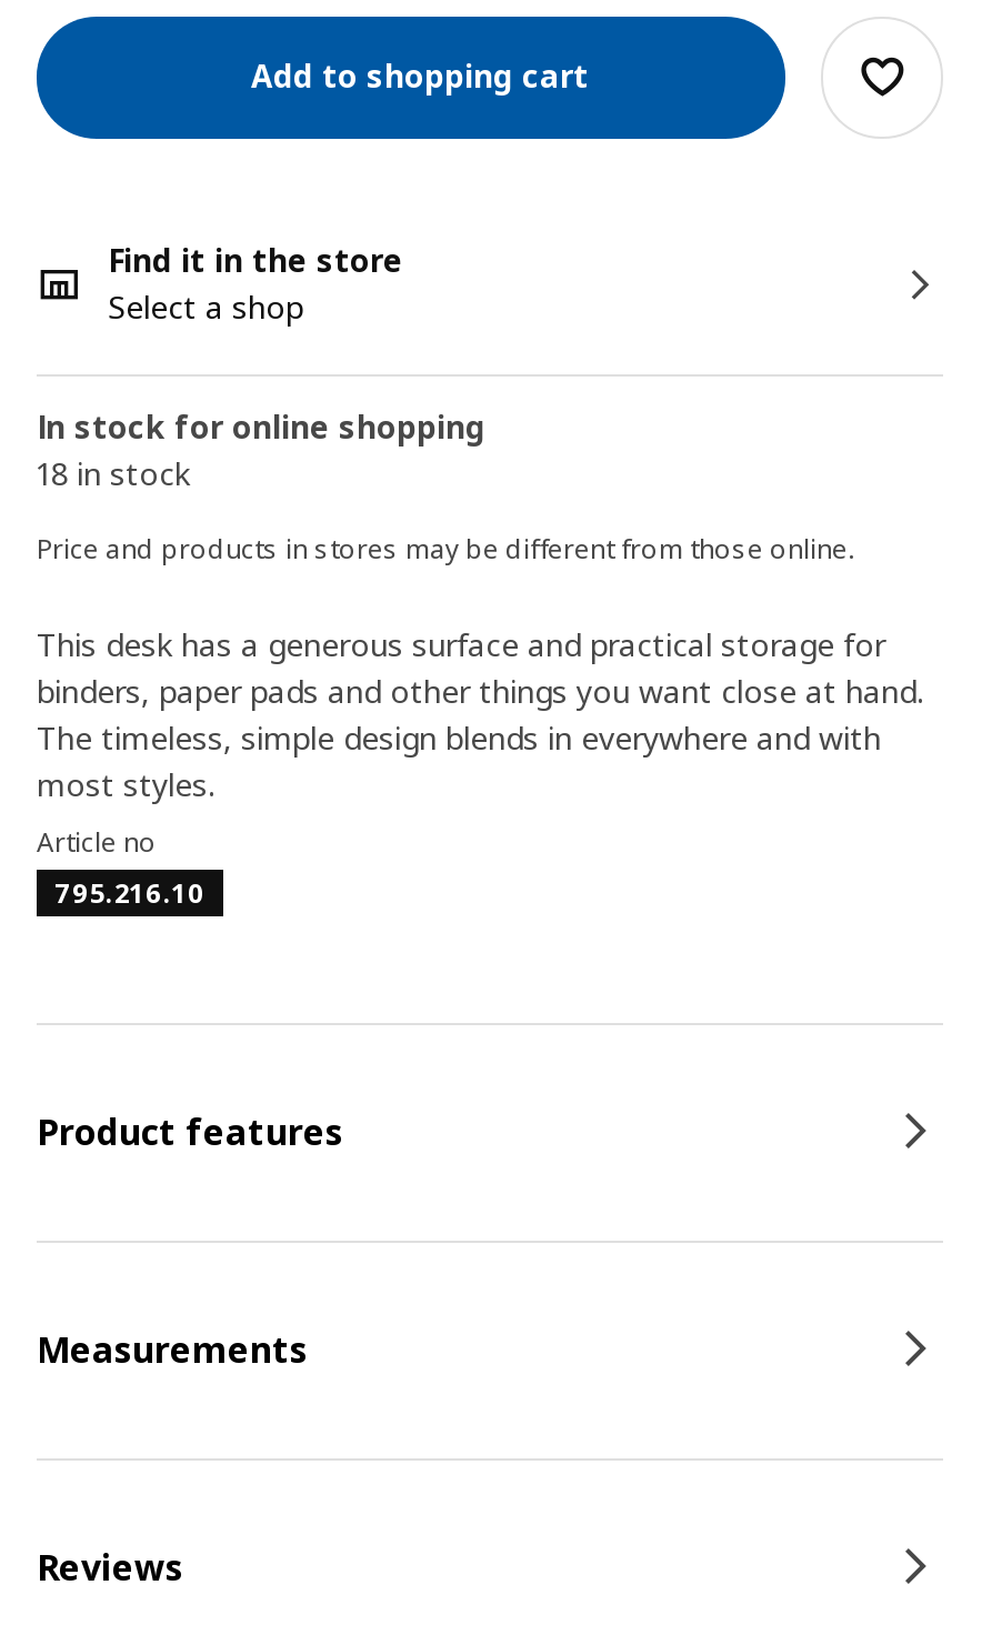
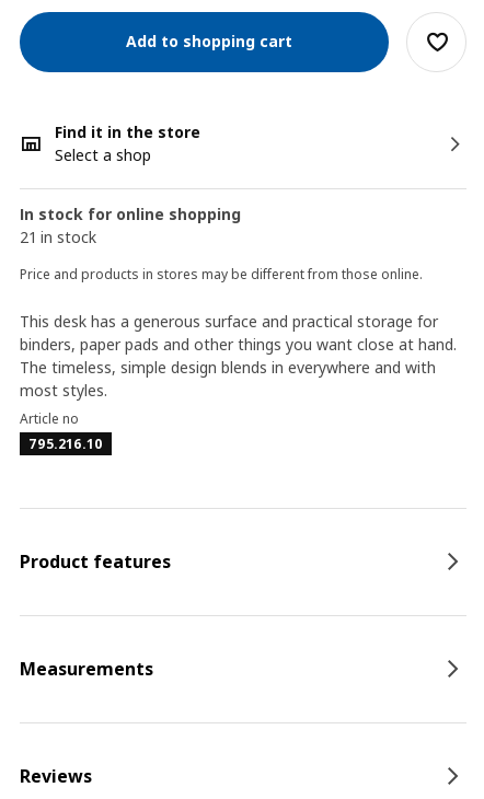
- 18 in stock
+ 21 in stock
